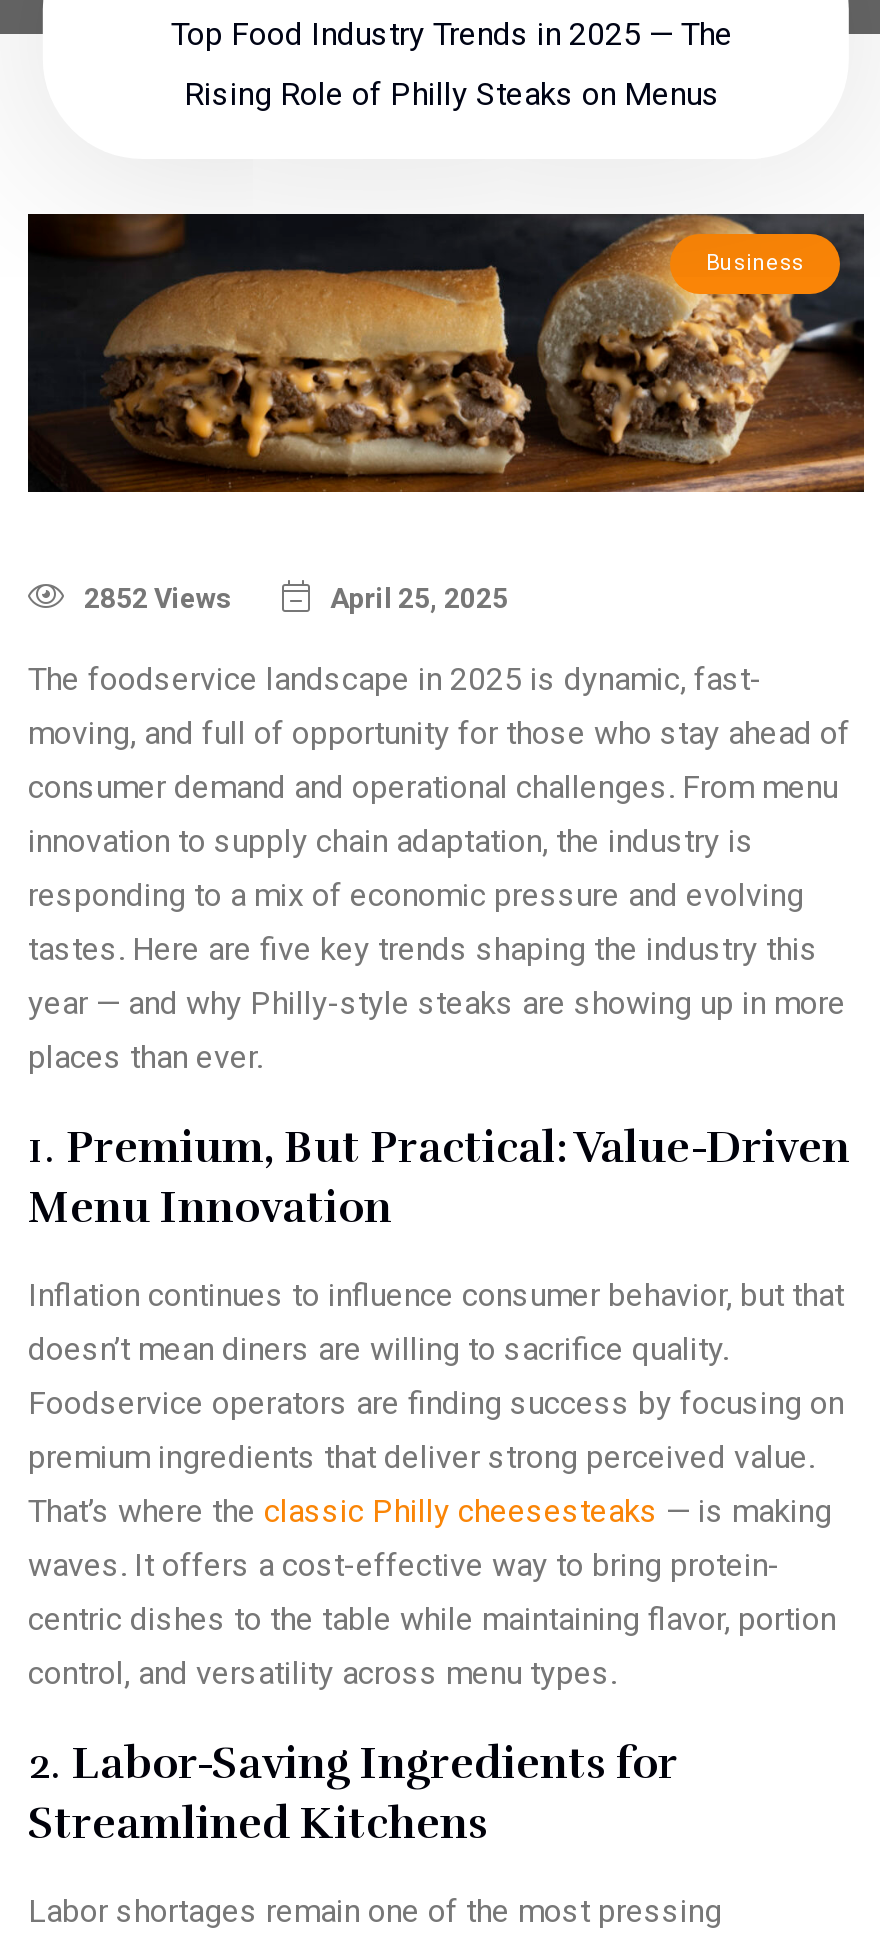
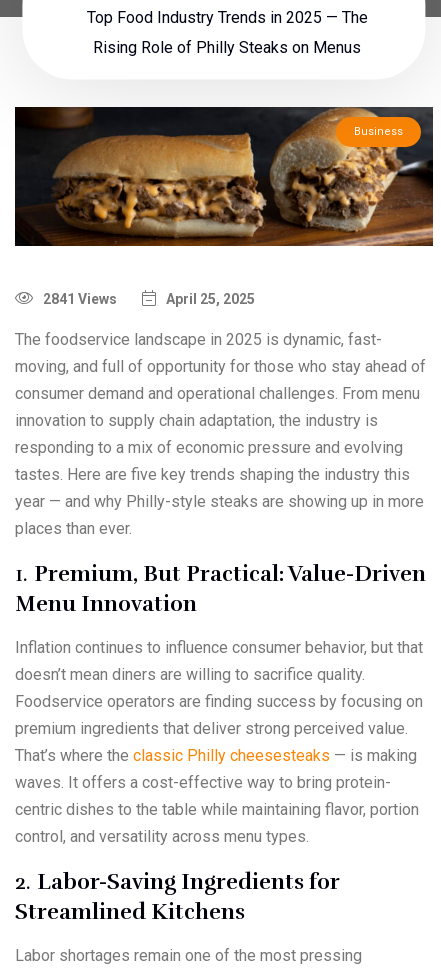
- 2852 Views
+ 2841 Views
